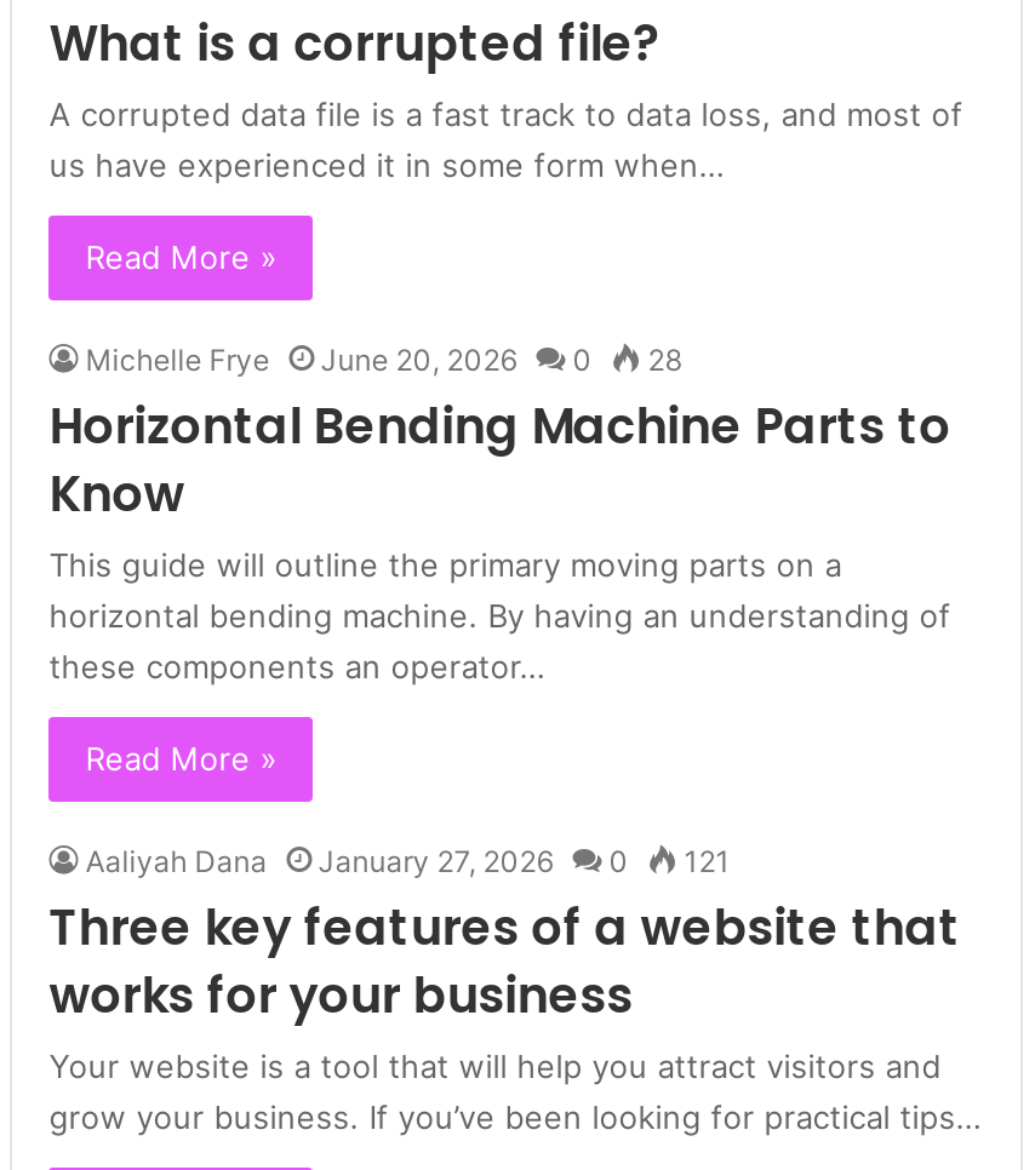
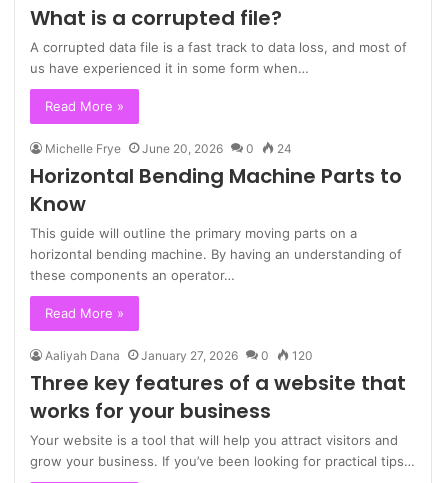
- Michelle Frye June 20, 2026 0 28
+ Michelle Frye June 20, 2026 0 24

- Aaliyah Dana January 27, 2026 0 121
+ Aaliyah Dana January 27, 2026 0 120
